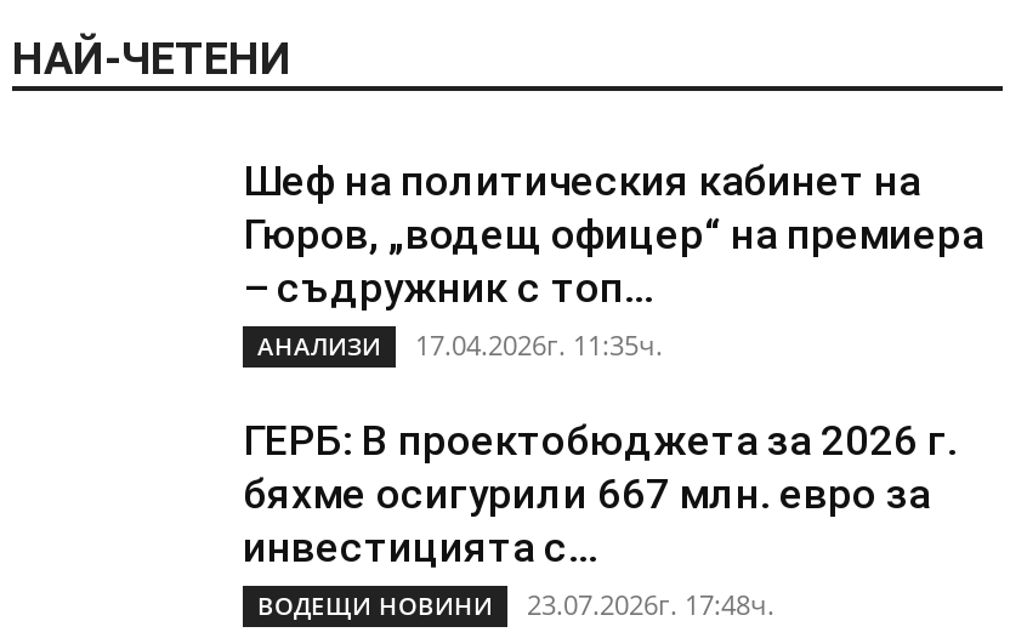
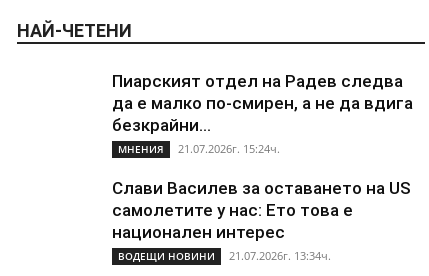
- Шеф на политическия кабинет на
- Гюров, „водещ офицер“ на премиера
- – съдружник с топ...
- АНАЛИЗИ
- 17.04.2026г. 11:35ч.
+ Пиарският отдел на Радев следва
+ да е малко по-смирен, а не да вдига
+ безкрайни...
+ МНЕНИЯ
+ 21.07.2026г. 15:24ч.

- ГЕРБ: В проектобюджета за 2026 г.
- бяхме осигурили 667 млн. евро за
- инвестицията с...
+ Слави Василев за оставането на US
+ самолетите у нас: Ето това е
+ национален интерес

- ВОДЕЩИ НОВИНИ 23.07.2026г. 17:48ч.
+ ВОДЕЩИ НОВИНИ 21.07.2026г. 13:34ч.
